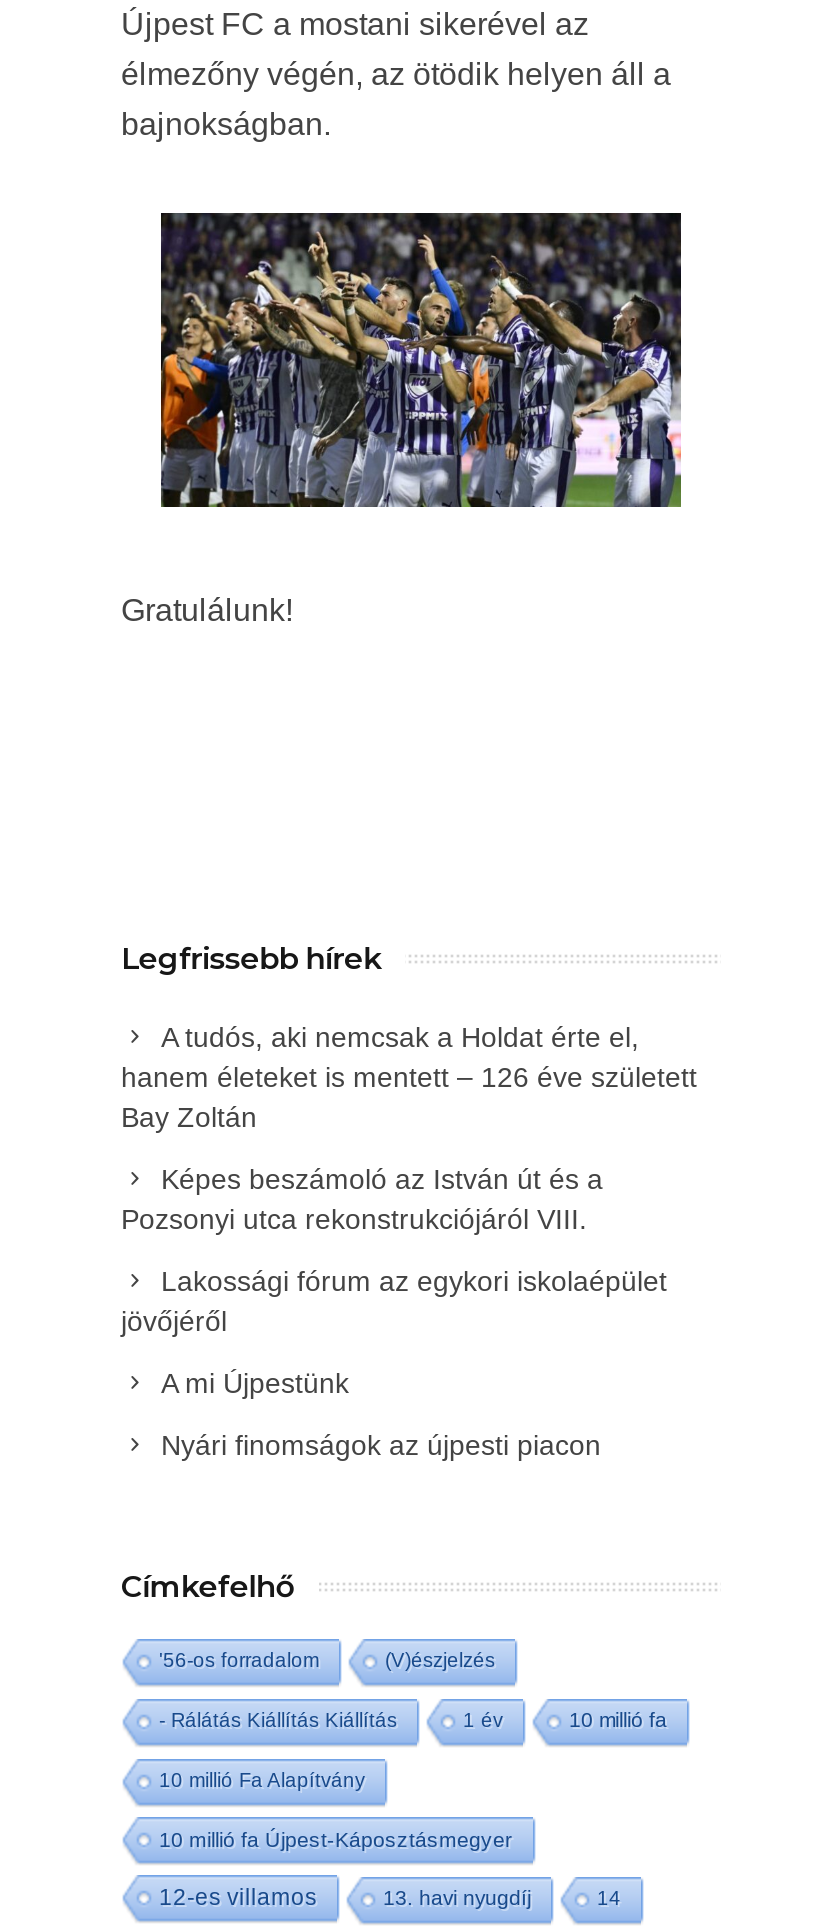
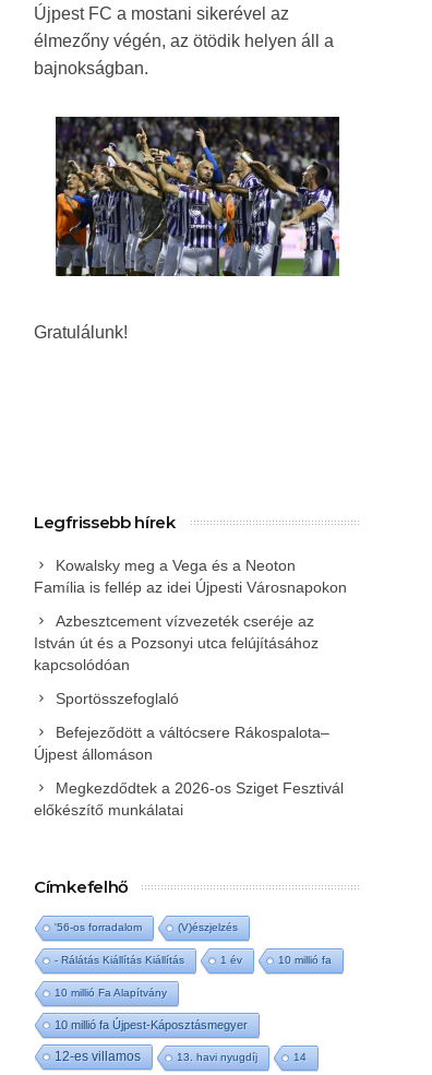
- A tudós, aki nemcsak a Holdat érte el,
- hanem életeket is mentett – 126 éve született
- Bay Zoltán
+ Kowalsky meg a Vega és a Neoton
+ Família is fellép az idei Újpesti Városnapokon

- Képes beszámoló az István út és a
- Pozsonyi utca rekonstrukciójáról VIII.
+ Azbesztcement vízvezeték cseréje az
+ István út és a Pozsonyi utca felújításához
+ kapcsolódóan

- Lakossági fórum az egykori iskolaépület
- jövőjéről
+ Sportösszefoglaló

- A mi Újpestünk
+ Befejeződött a váltócsere Rákospalota–
+ Újpest állomáson

- Nyári finomságok az újpesti piacon
+ Megkezdődtek a 2026-os Sziget Fesztivál
+ előkészítő munkálatai
